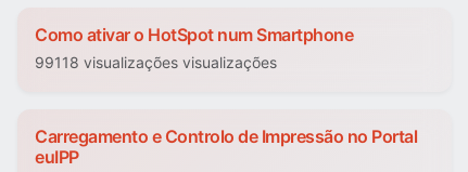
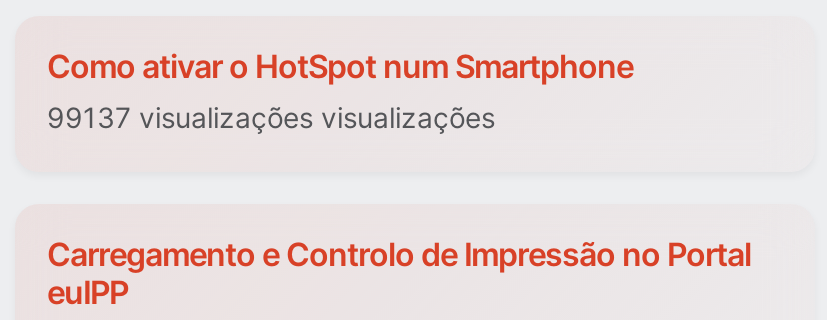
- 99118 visualizações visualizações
+ 99137 visualizações visualizações
